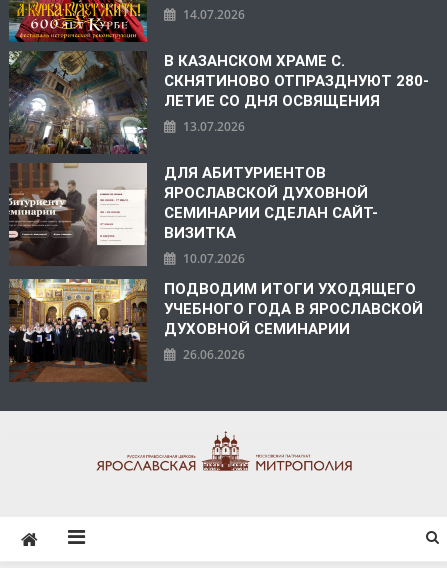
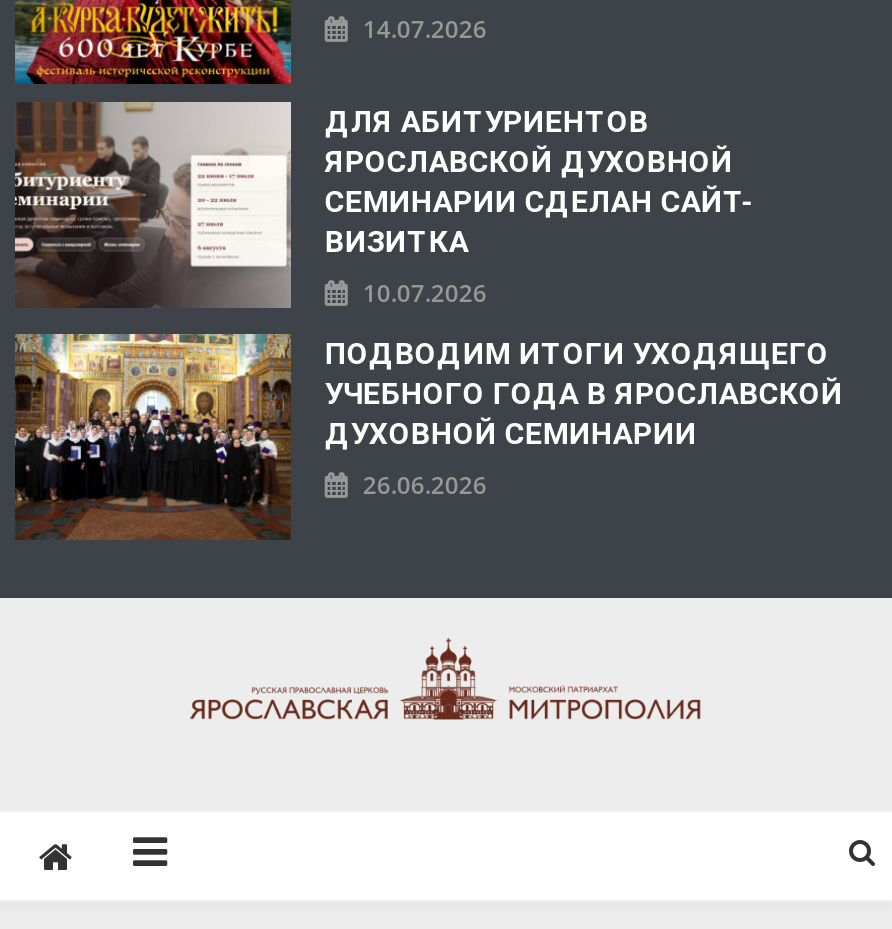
- [image]
- В КАЗАНСКОМ ХРАМЕ С.
- СКНЯТИНОВО ОТПРАЗДНУЮТ 280-
- ЛЕТИЕ СО ДНЯ ОСВЯЩЕНИЯ
- 13.07.2026
